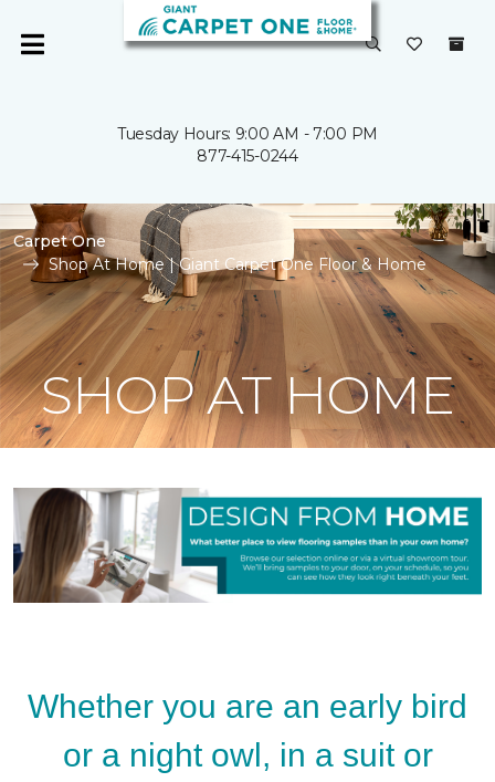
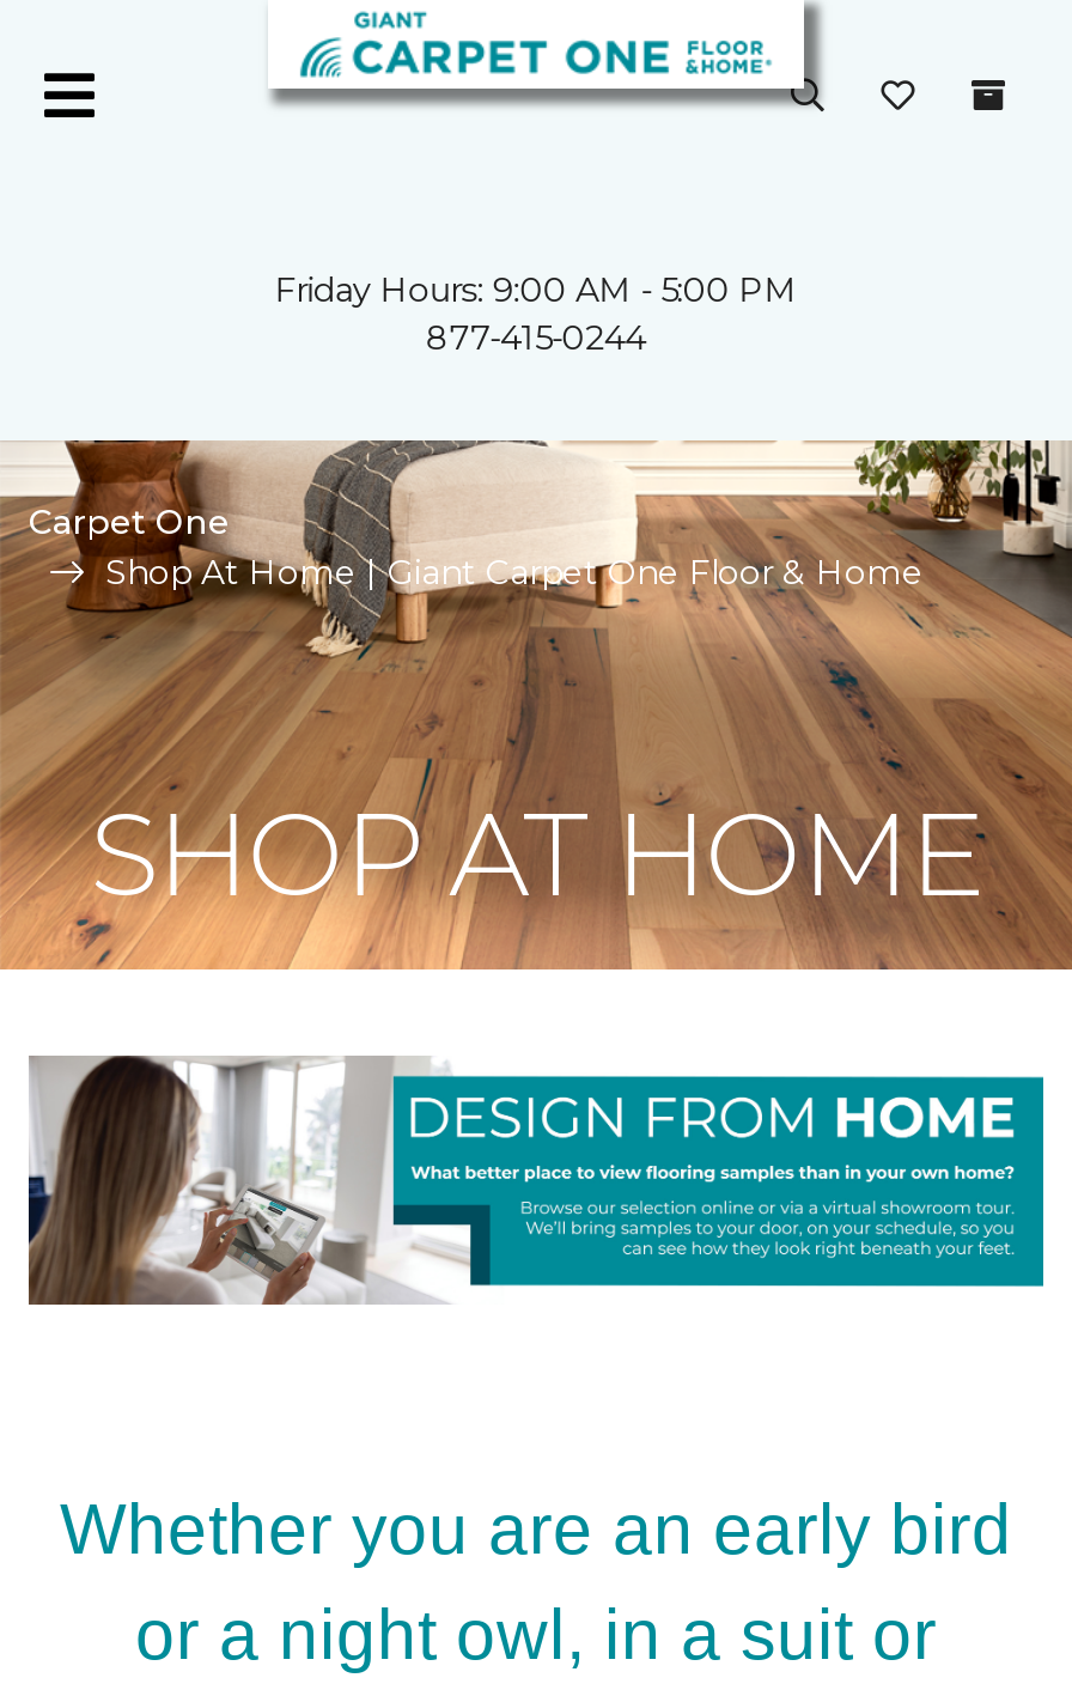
- Tuesday Hours: 9:00 AM - 7:00 PM
+ Friday Hours: 9:00 AM - 5:00 PM
